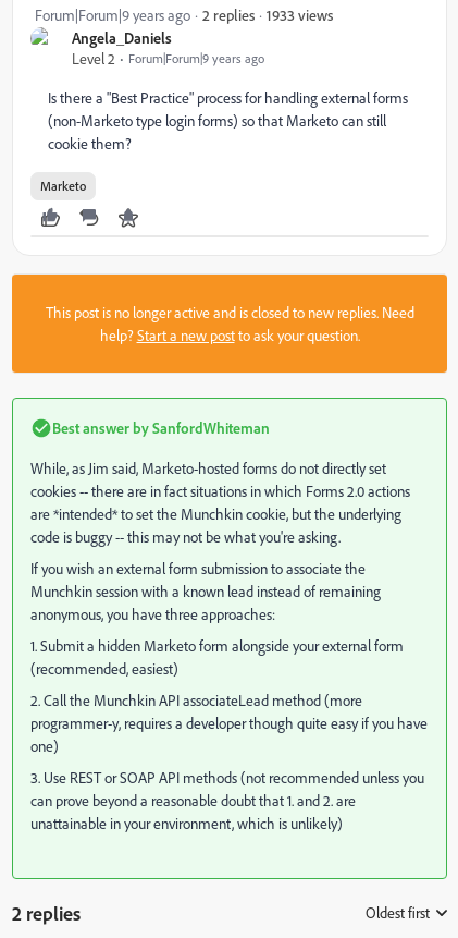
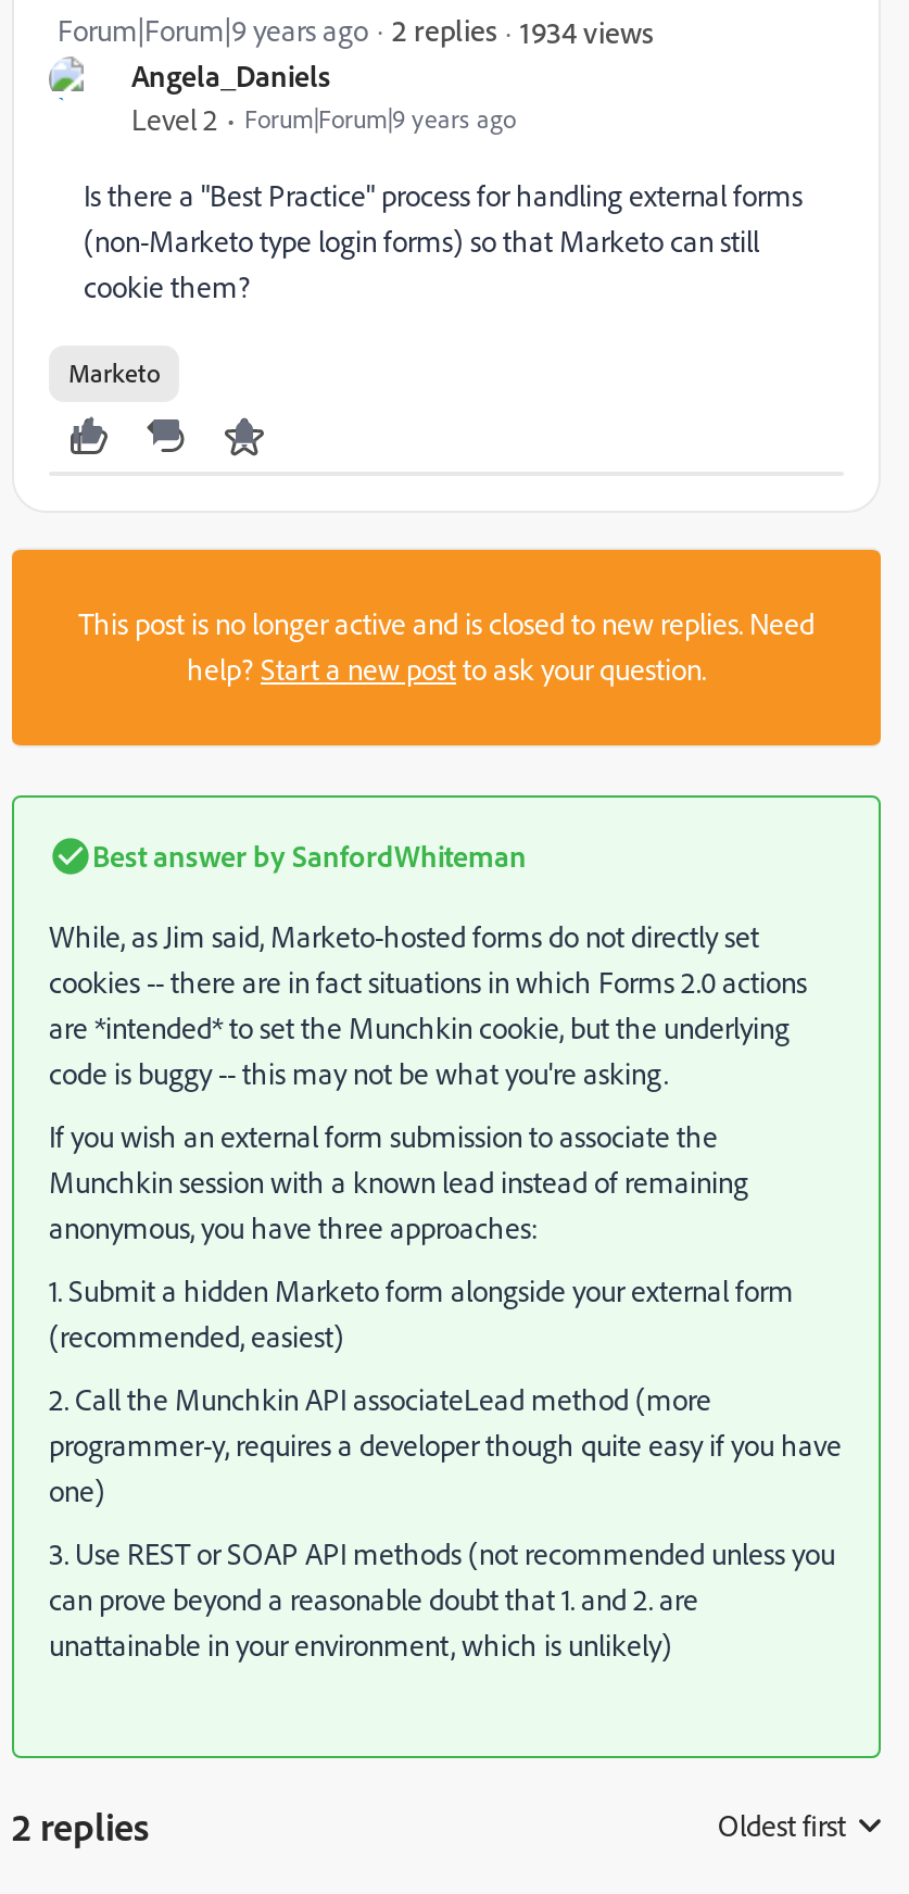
- 1933 views
+ 1934 views
